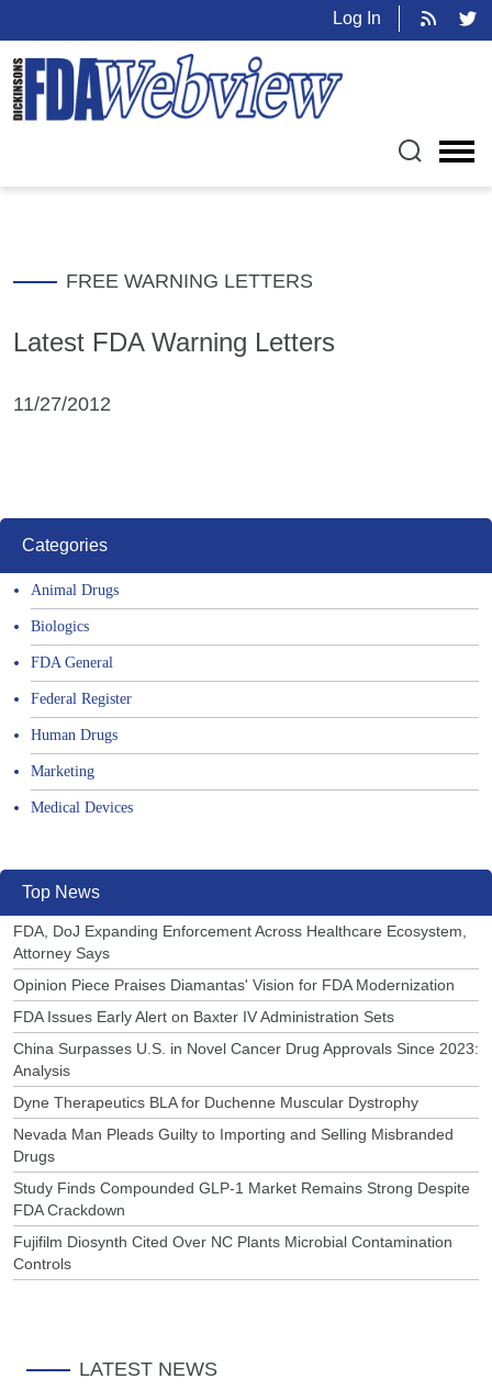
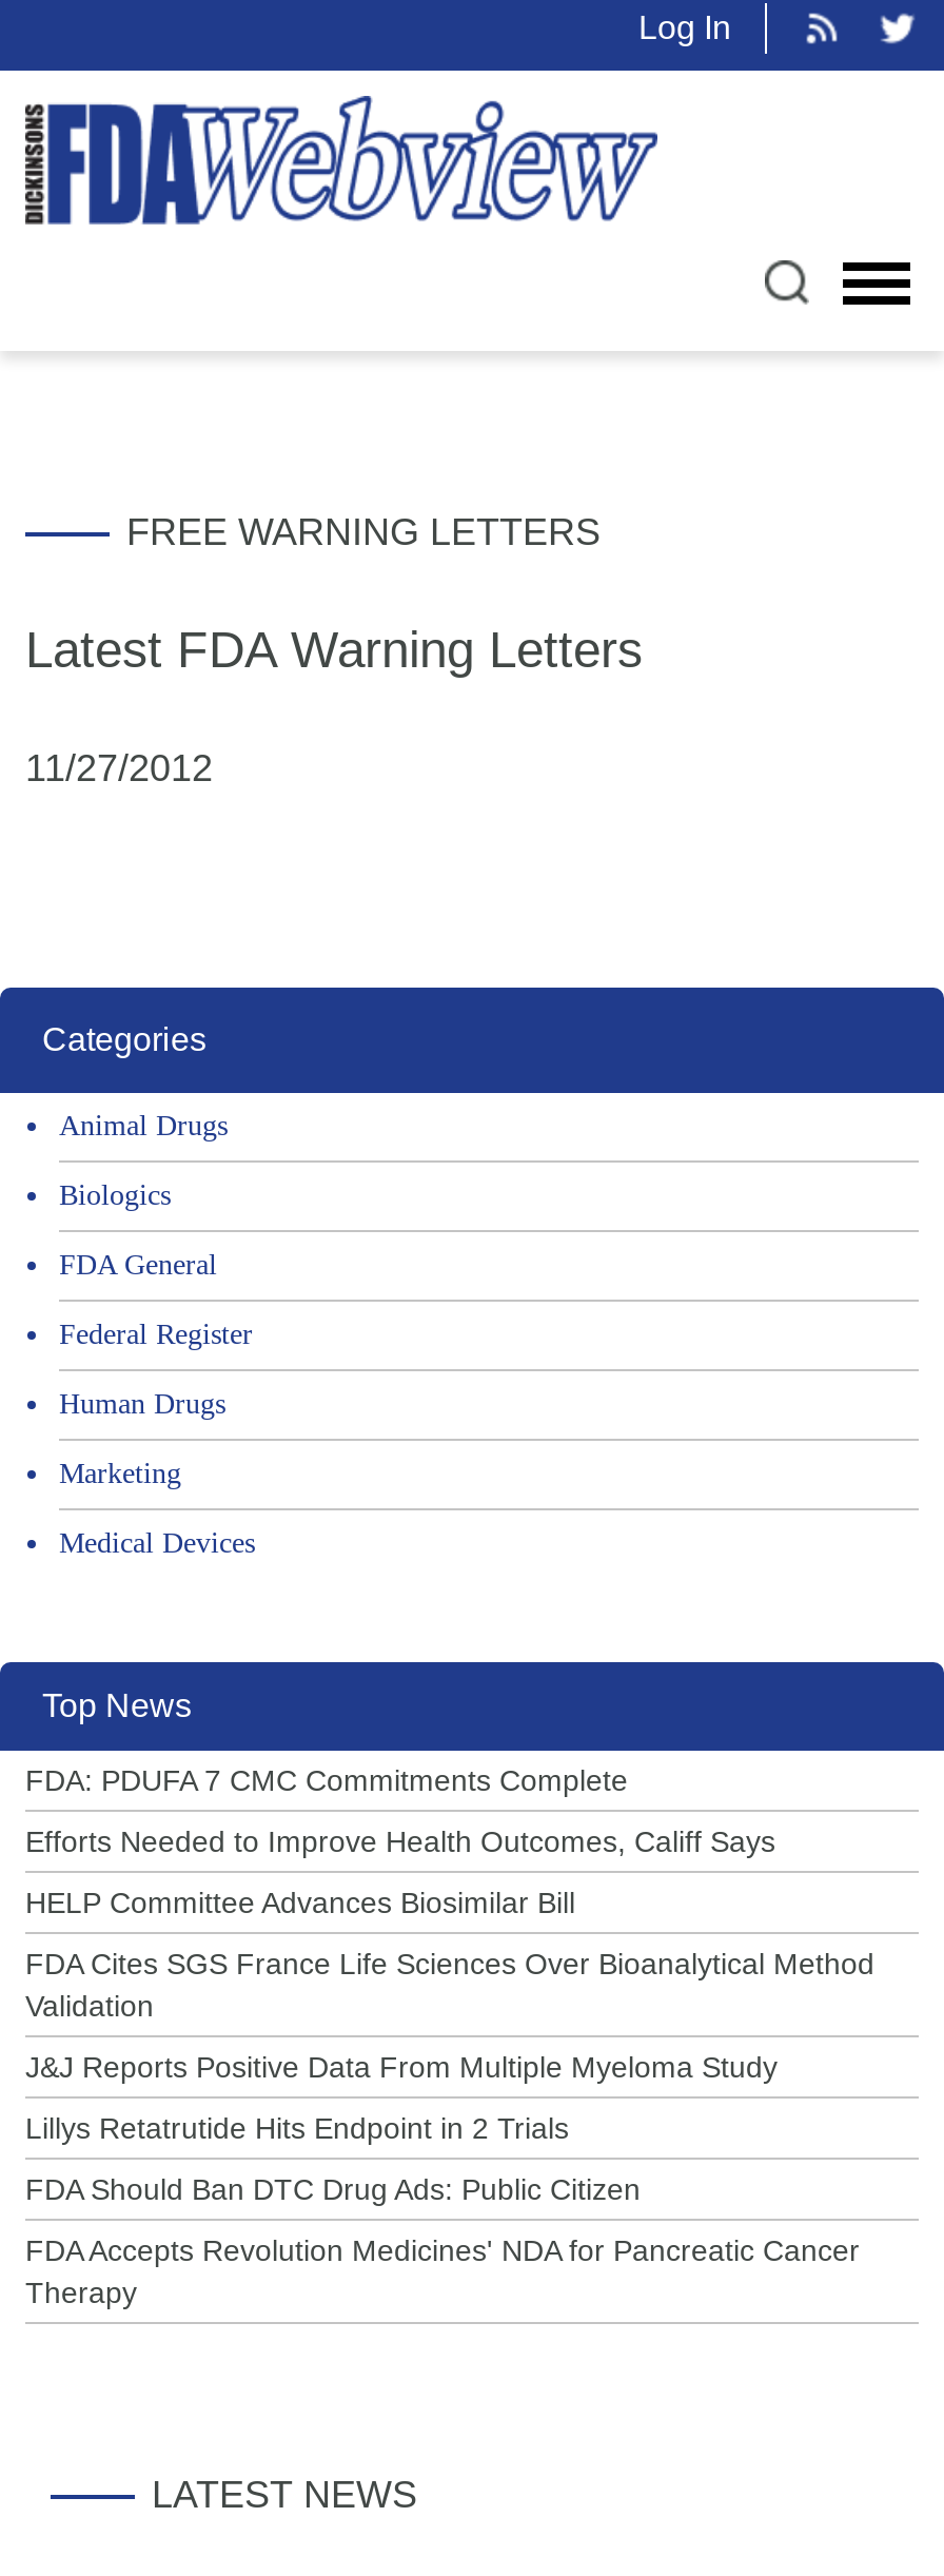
- FDA, DoJ Expanding Enforcement Across Healthcare Ecosystem,
- Attorney Says
+ FDA: PDUFA 7 CMC Commitments Complete

- Opinion Piece Praises Diamantas' Vision for FDA Modernization
+ Efforts Needed to Improve Health Outcomes, Califf Says

- FDA Issues Early Alert on Baxter IV Administration Sets
+ HELP Committee Advances Biosimilar Bill

- China Surpasses U.S. in Novel Cancer Drug Approvals Since 2023:
- Analysis
+ FDA Cites SGS France Life Sciences Over Bioanalytical Method
+ Validation

- Dyne Therapeutics BLA for Duchenne Muscular Dystrophy
+ J&J Reports Positive Data From Multiple Myeloma Study

- Nevada Man Pleads Guilty to Importing and Selling Misbranded
- Drugs
+ Lillys Retatrutide Hits Endpoint in 2 Trials

- Study Finds Compounded GLP-1 Market Remains Strong Despite
- FDA Crackdown
+ FDA Should Ban DTC Drug Ads: Public Citizen

- Fujifilm Diosynth Cited Over NC Plants Microbial Contamination
- Controls
+ FDA Accepts Revolution Medicines' NDA for Pancreatic Cancer
+ Therapy
